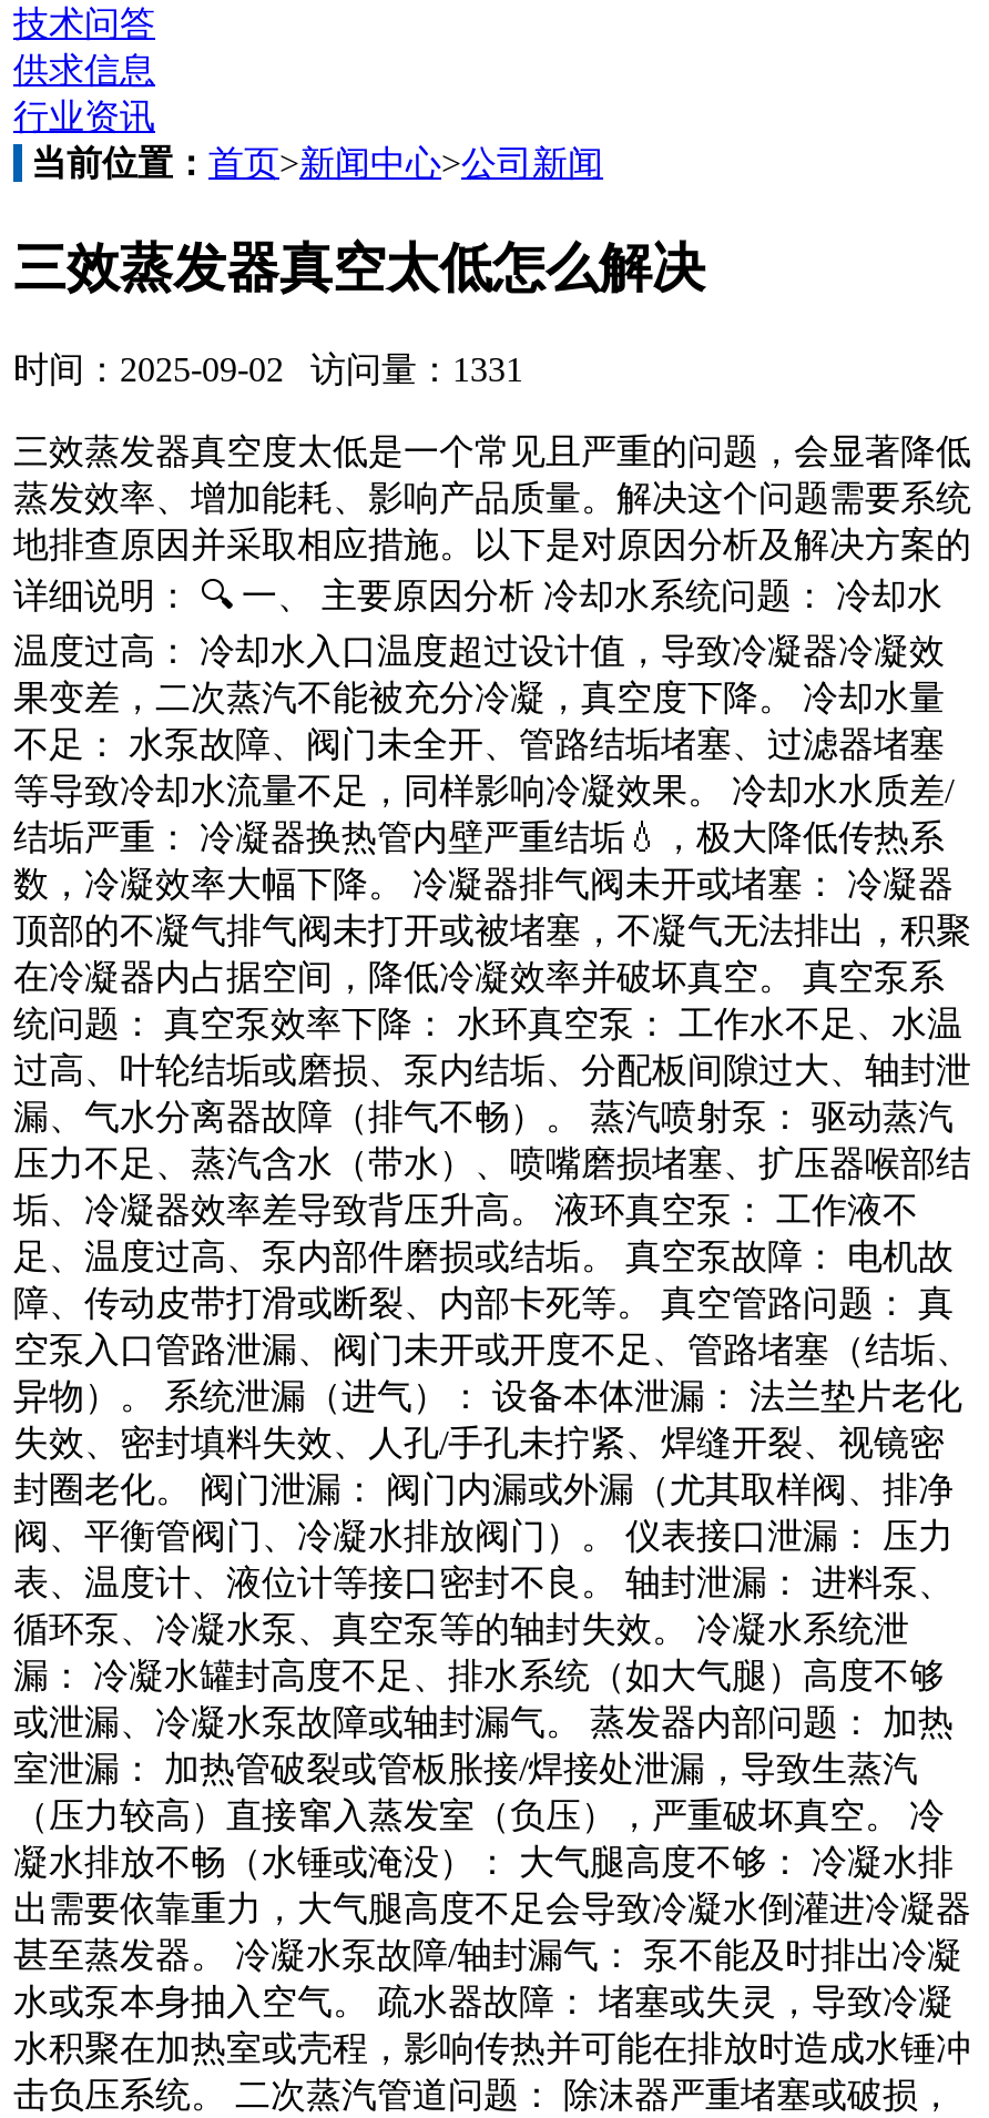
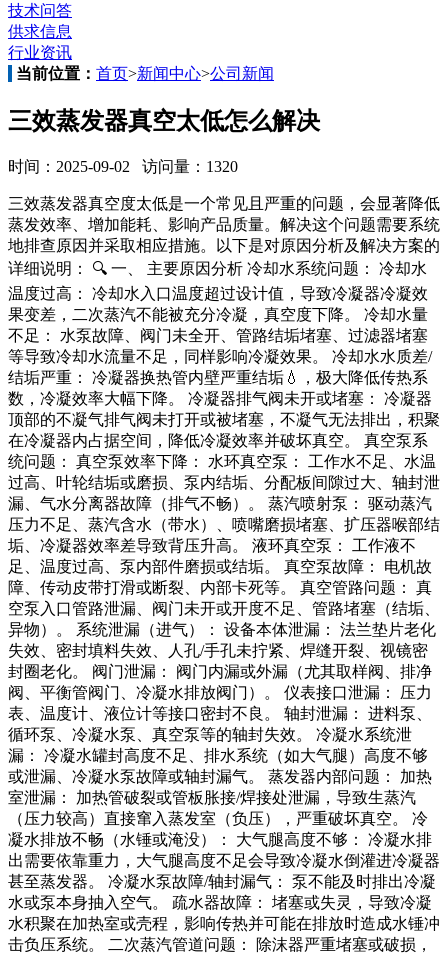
- 时间：2025-09-02 访问量：1331
+ 时间：2025-09-02 访问量：1320
